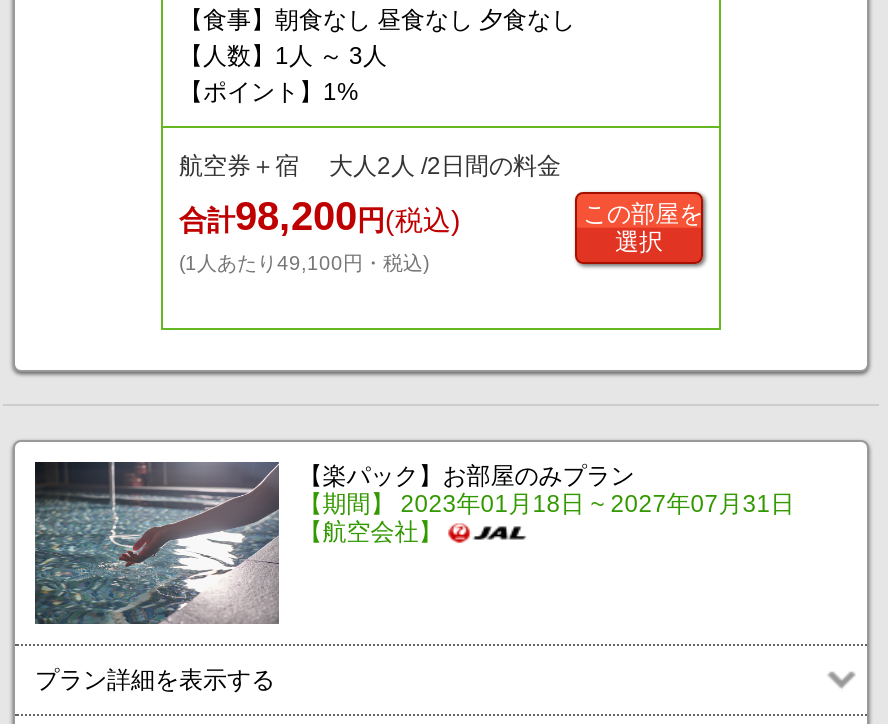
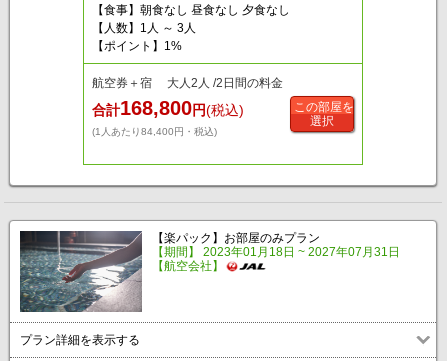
- 合計98,200円(税込)
+ 合計168,800円(税込)

- (1人あたり49,100円・税込)
+ (1人あたり84,400円・税込)
